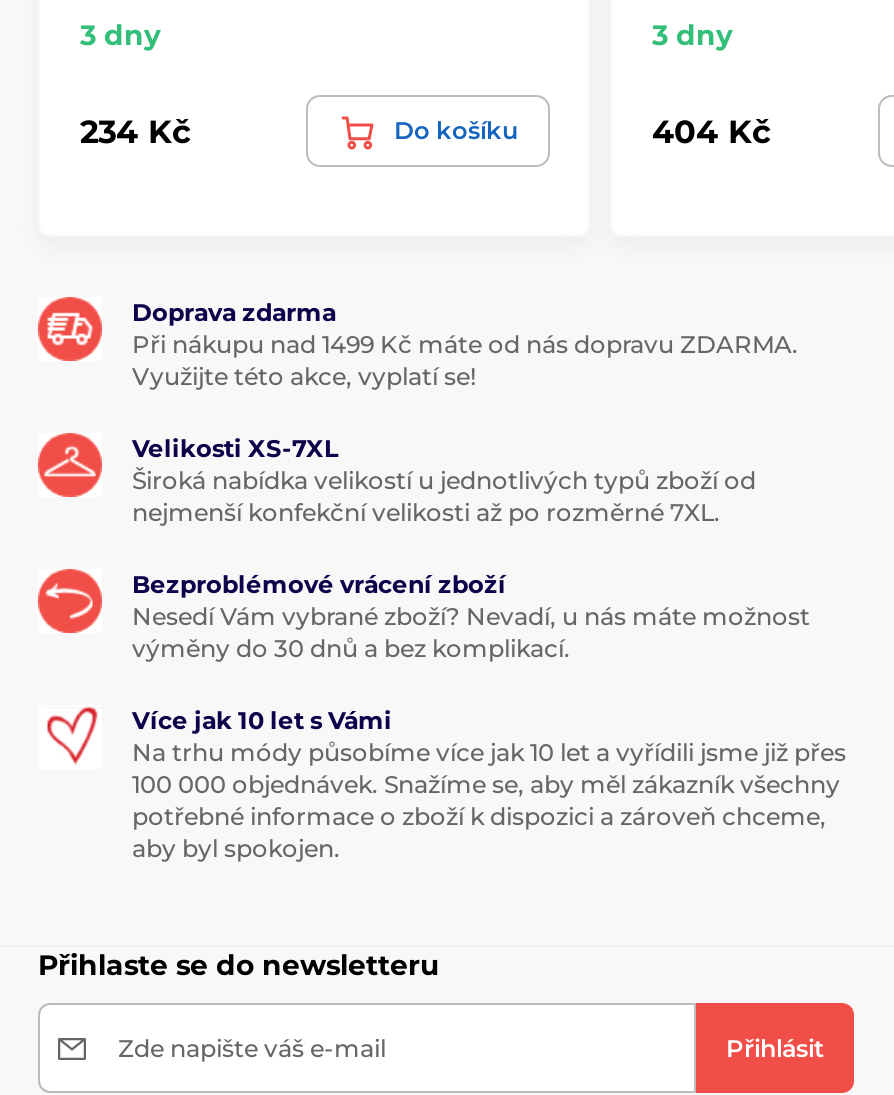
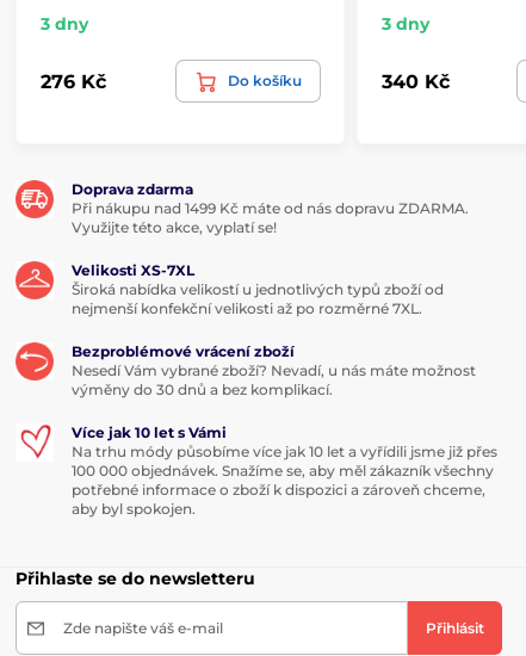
- 234 Kč
+ 276 Kč

- 404 Kč
+ 340 Kč
